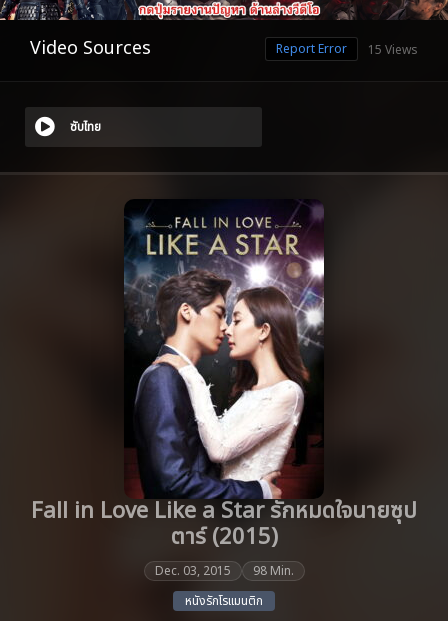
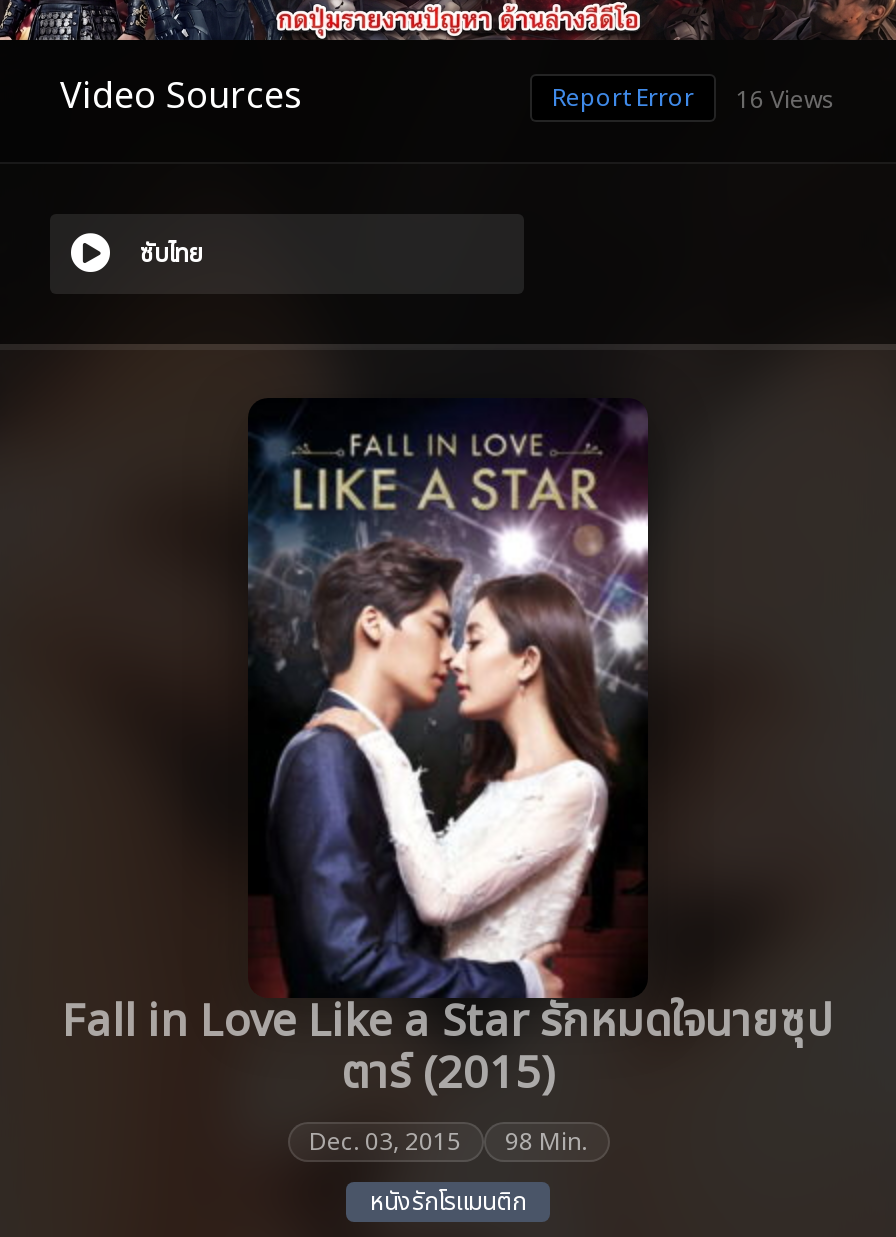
- Report Error 15 Views
+ Report Error 16 Views
